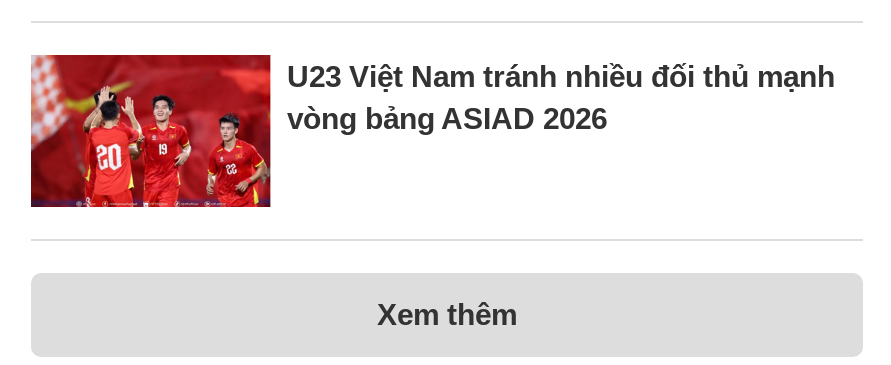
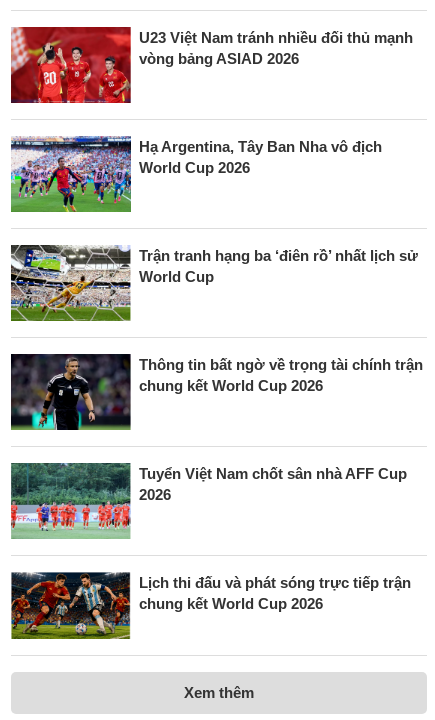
+ [image]
+ Hạ Argentina, Tây Ban Nha vô địch
+ World Cup 2026

+ [image]
+ Trận tranh hạng ba ‘điên rồ’ nhất lịch sử
+ World Cup

+ [image]
+ Thông tin bất ngờ về trọng tài chính trận
+ chung kết World Cup 2026

+ [image]
+ Tuyển Việt Nam chốt sân nhà AFF Cup
+ 2026

+ [image]
+ Lịch thi đấu và phát sóng trực tiếp trận
+ chung kết World Cup 2026
